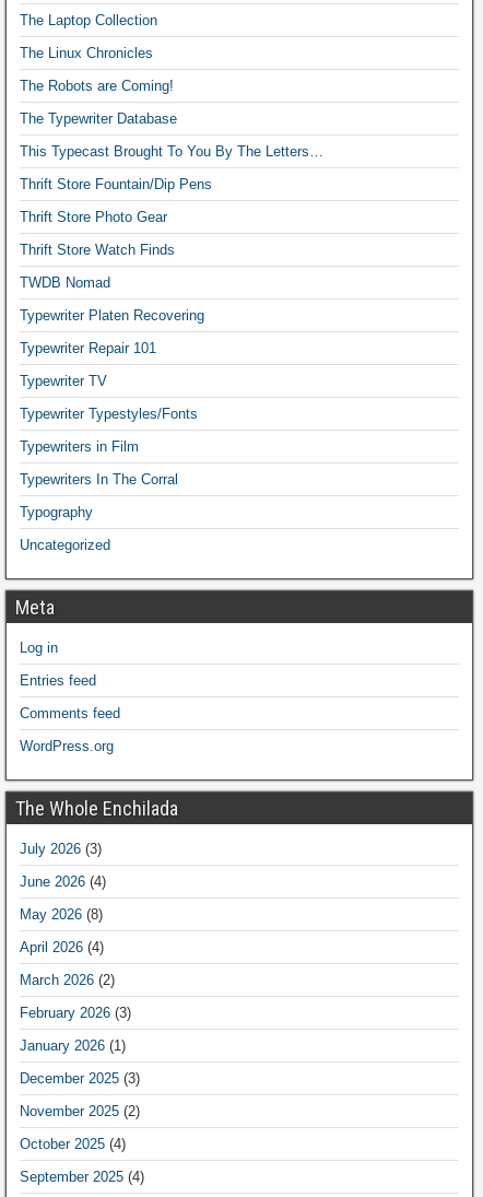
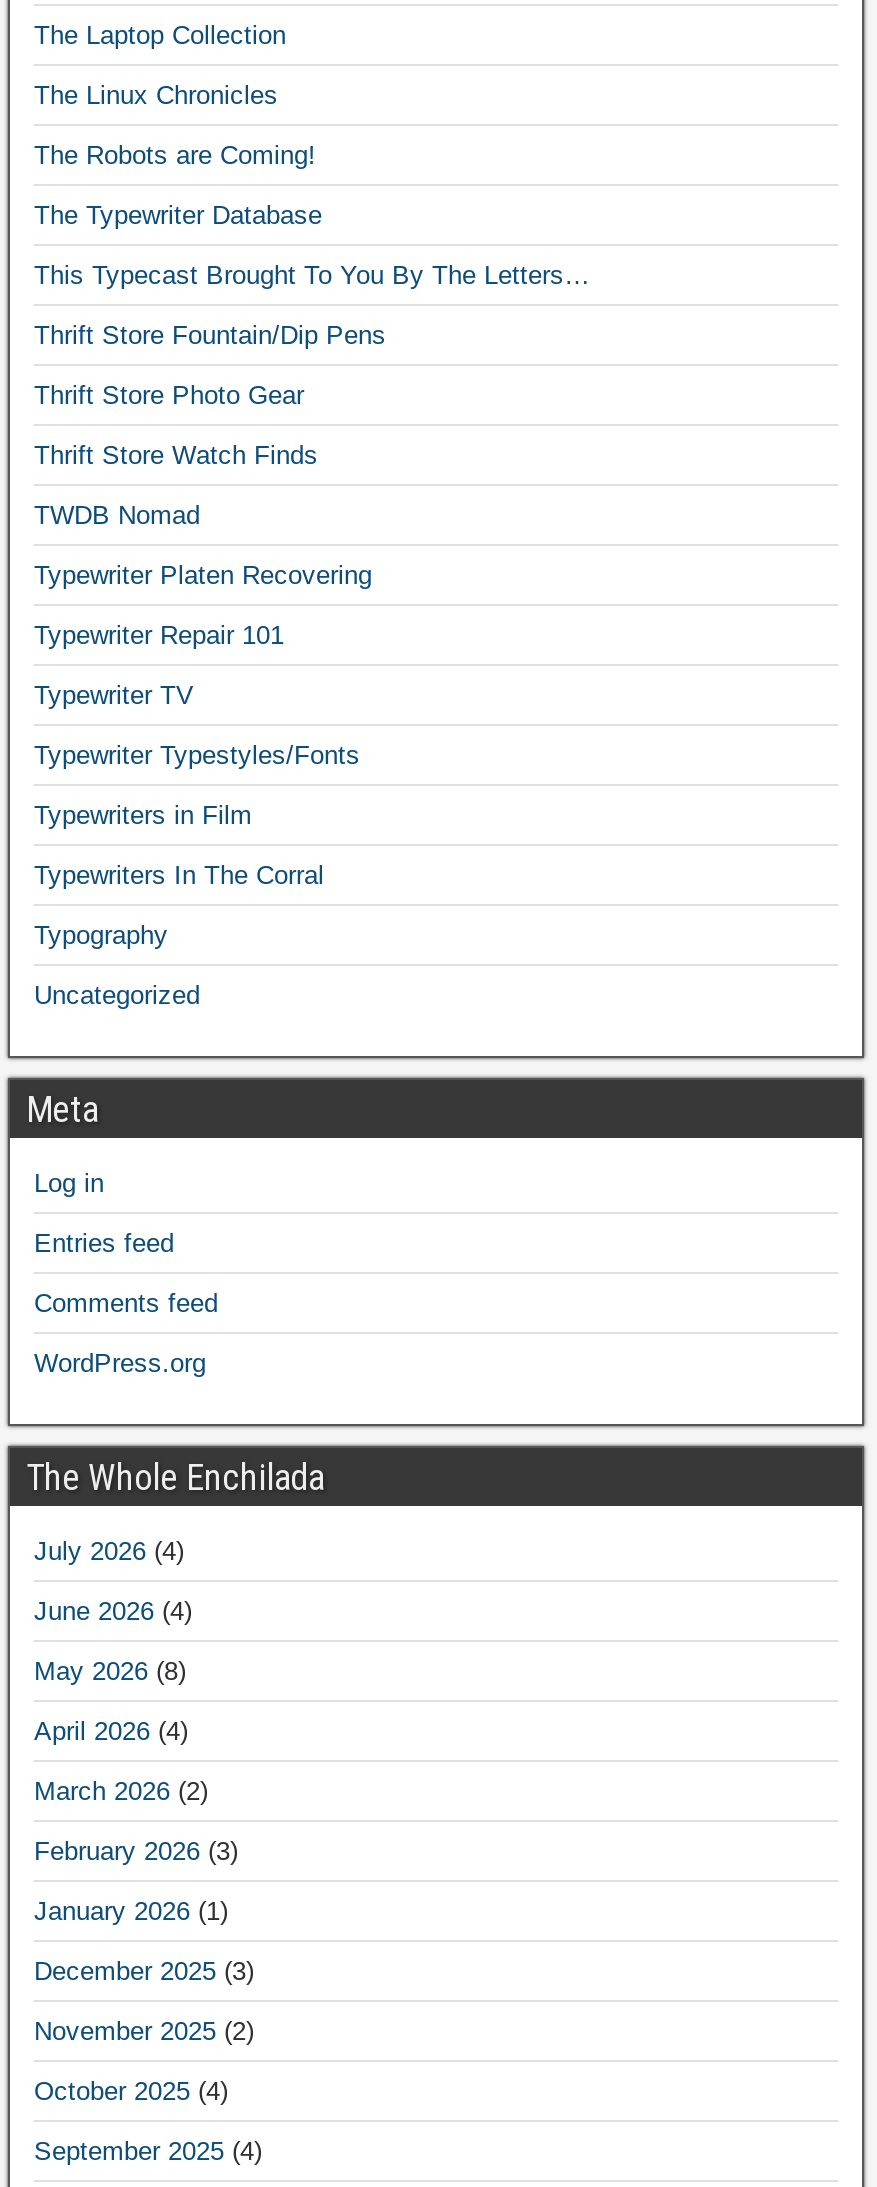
- July 2026 (3)
+ July 2026 (4)
